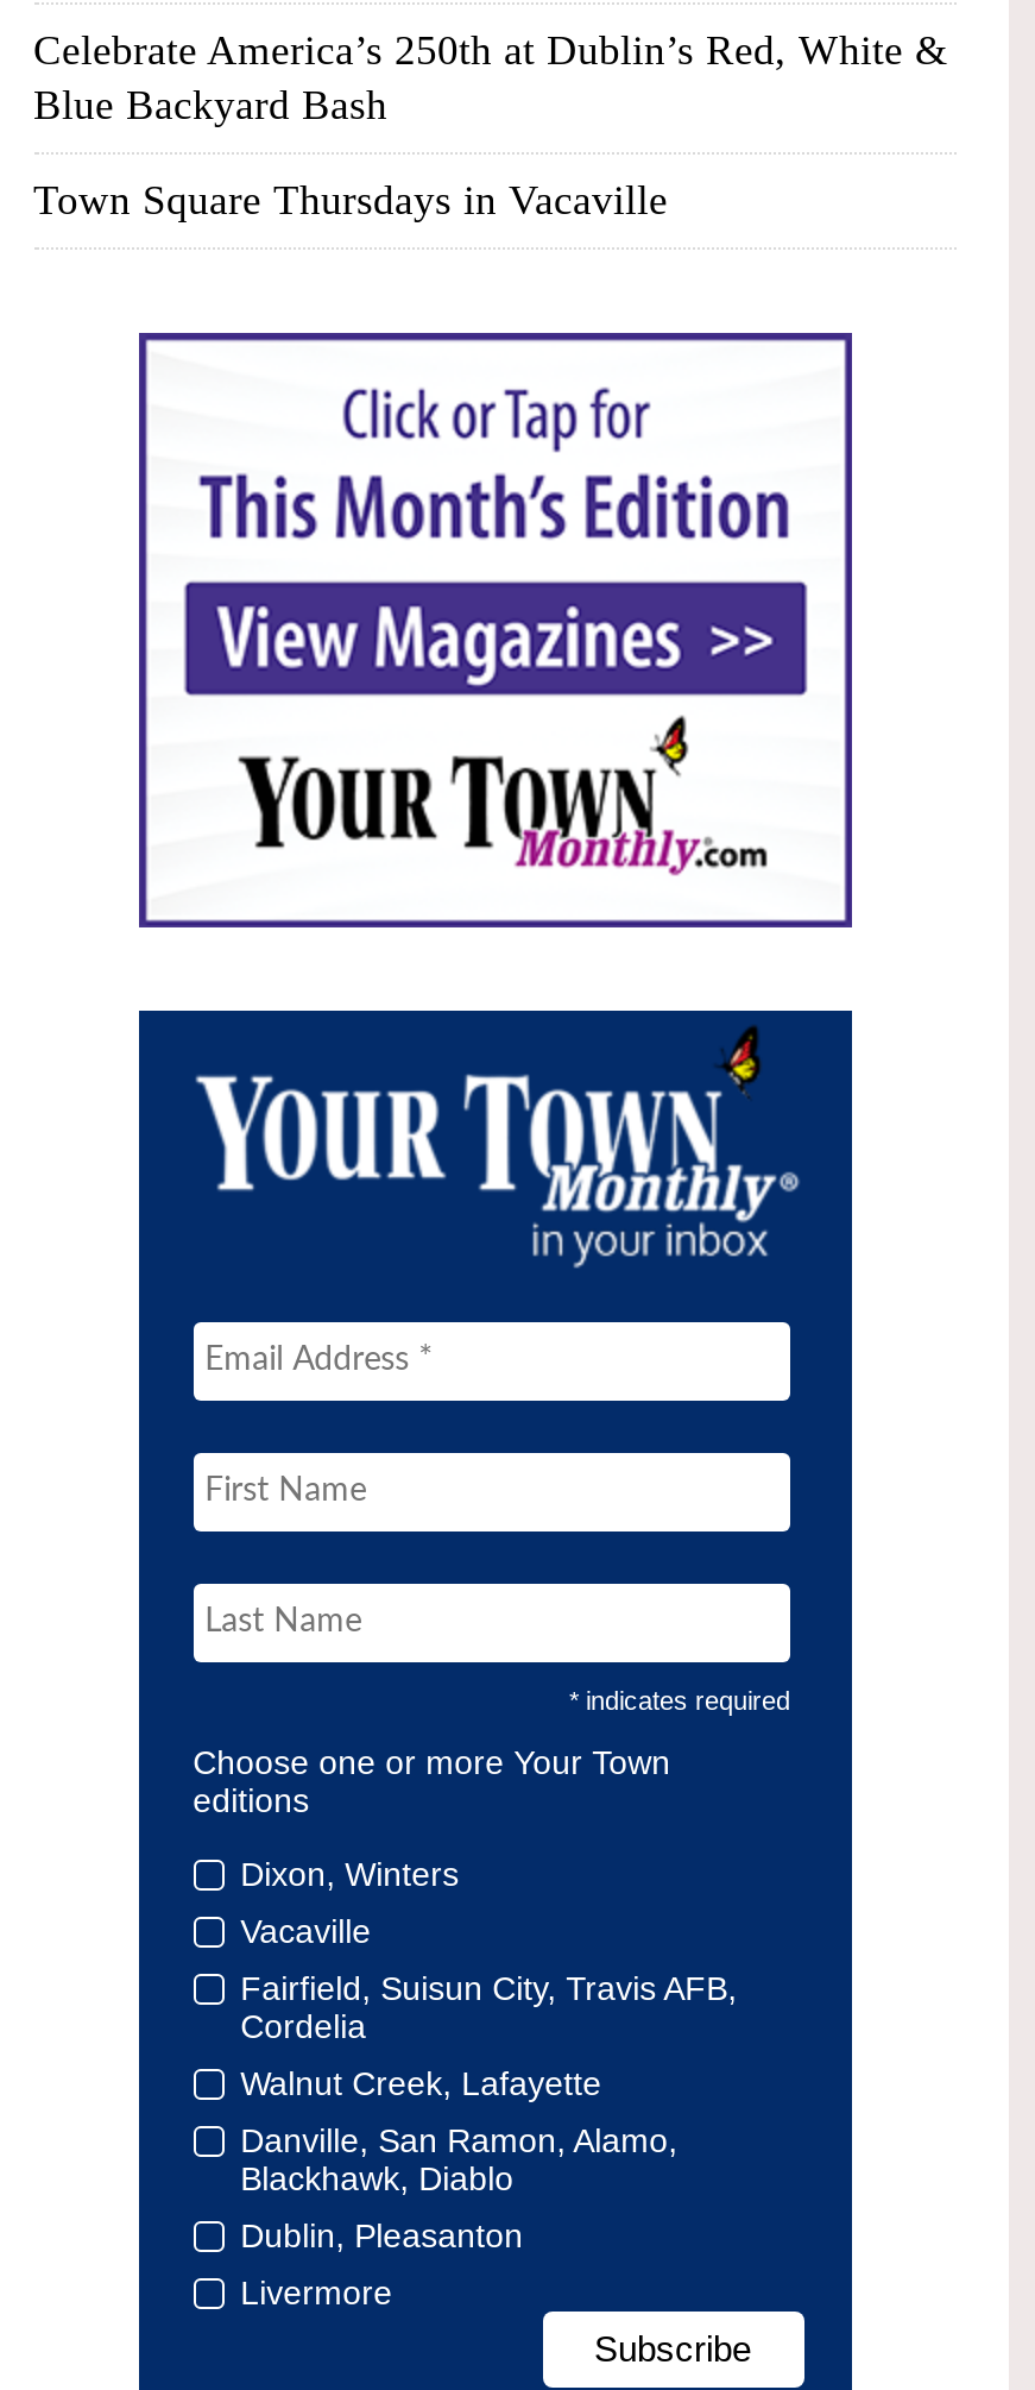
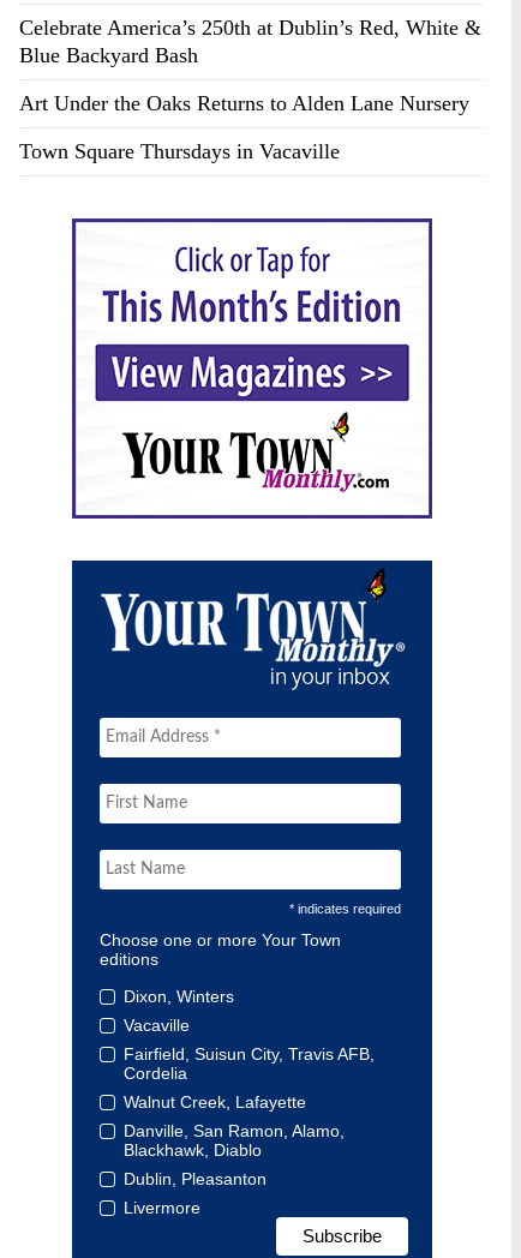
+ Art Under the Oaks Returns to Alden Lane Nursery
